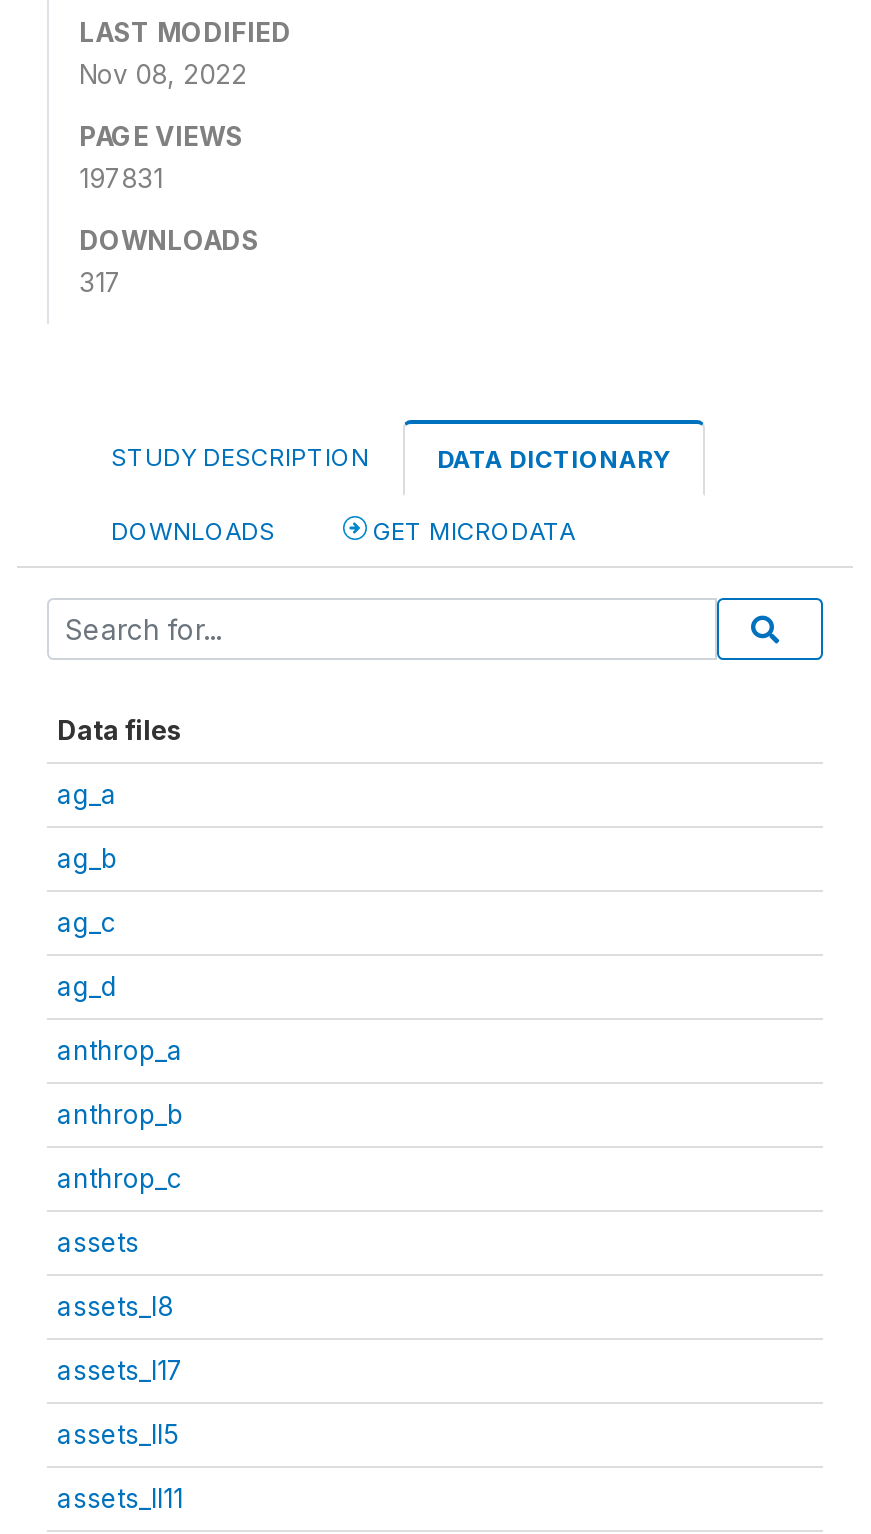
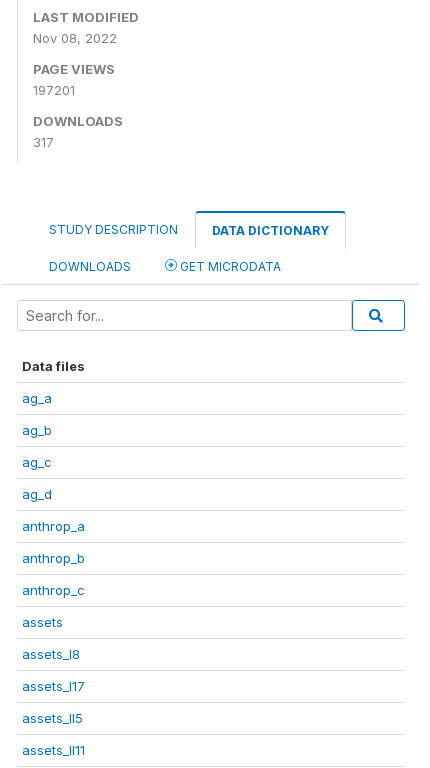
- 197831
+ 197201
